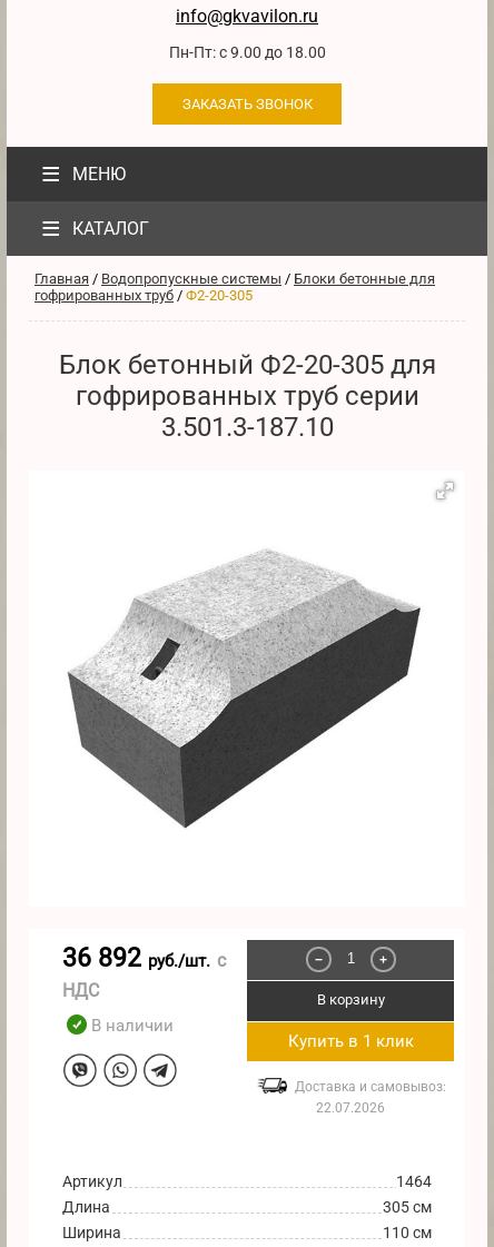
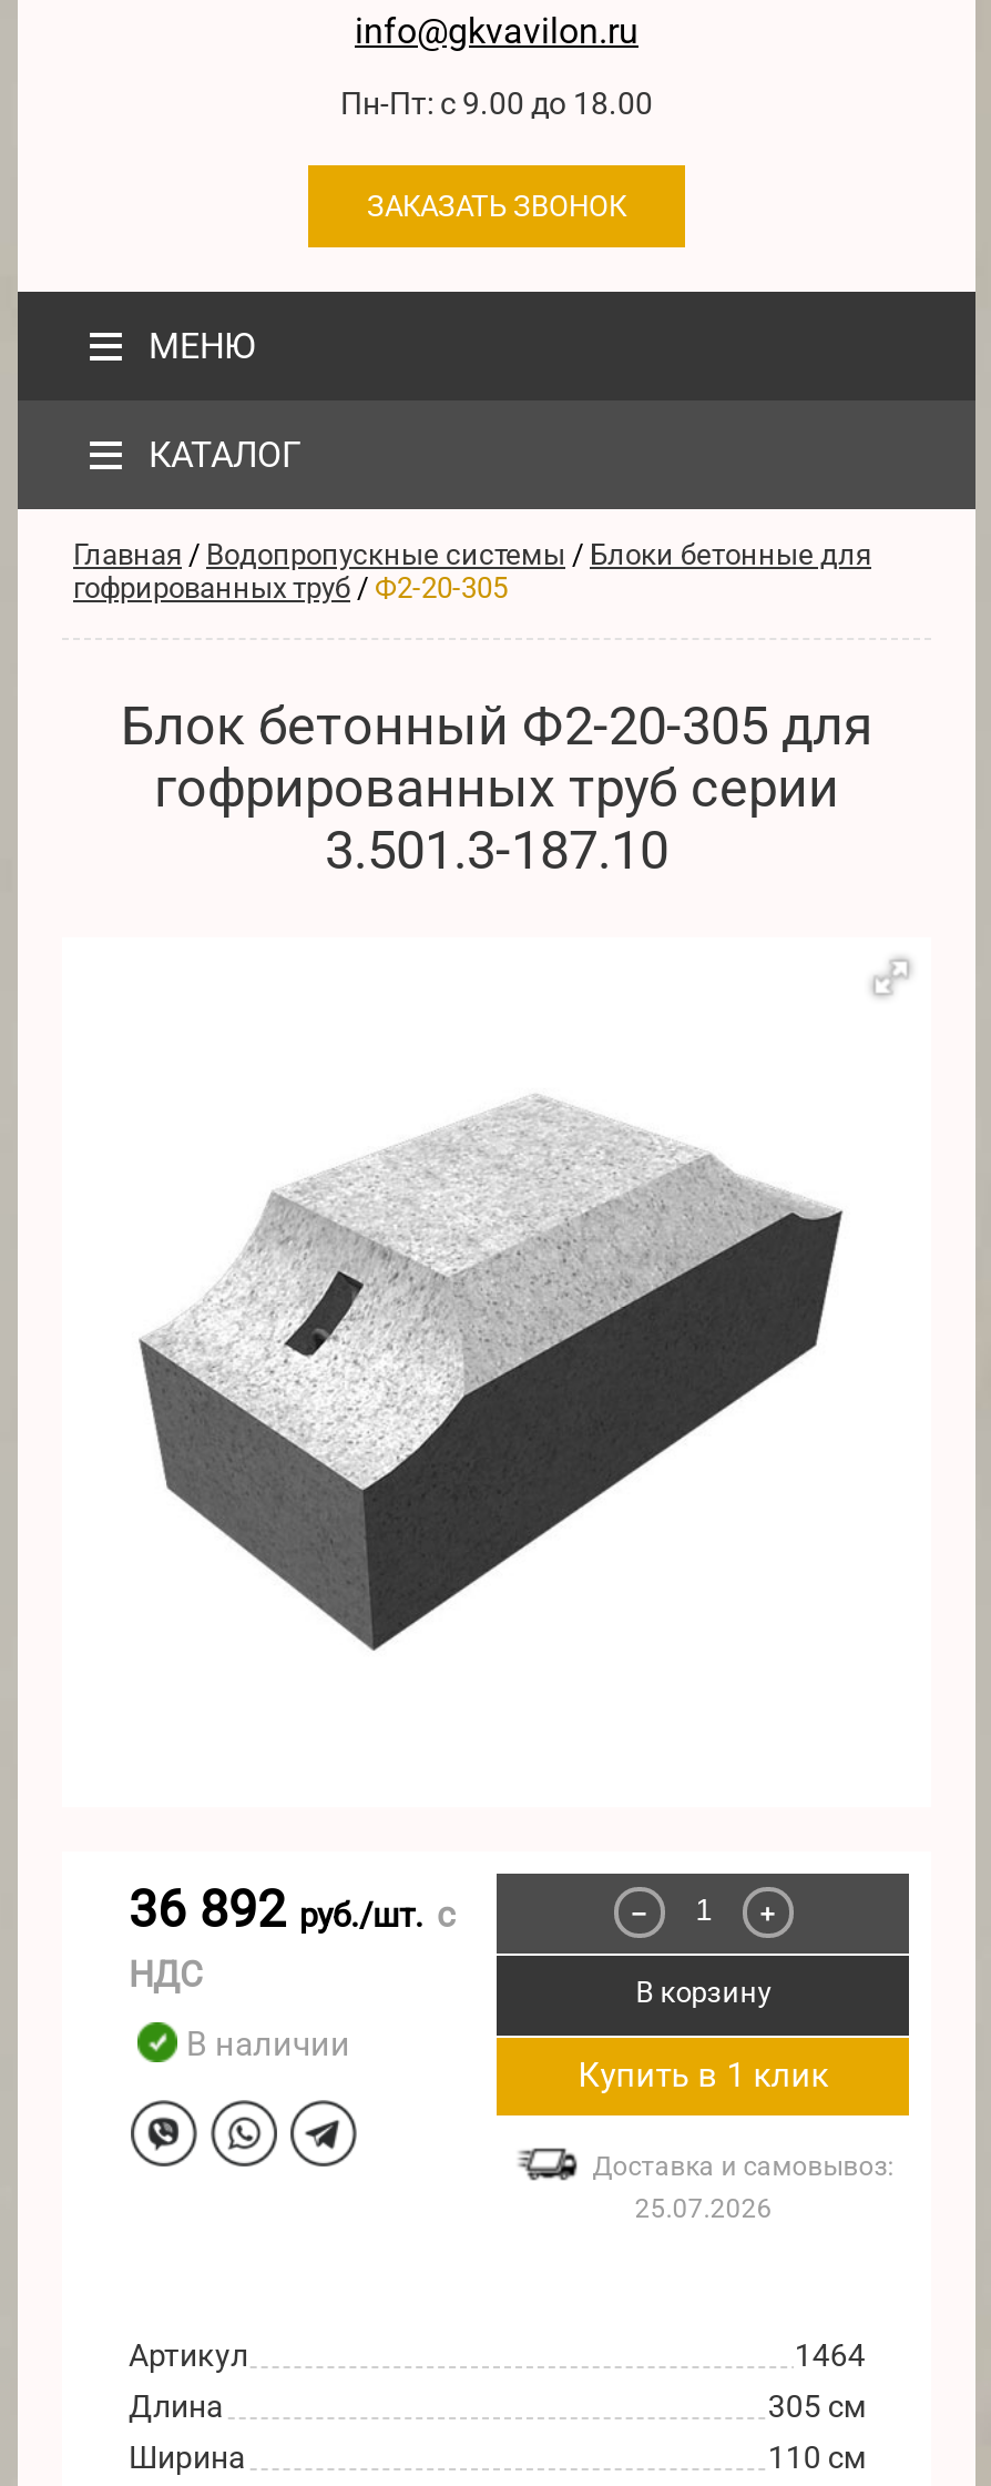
- 22.07.2026
+ 25.07.2026
